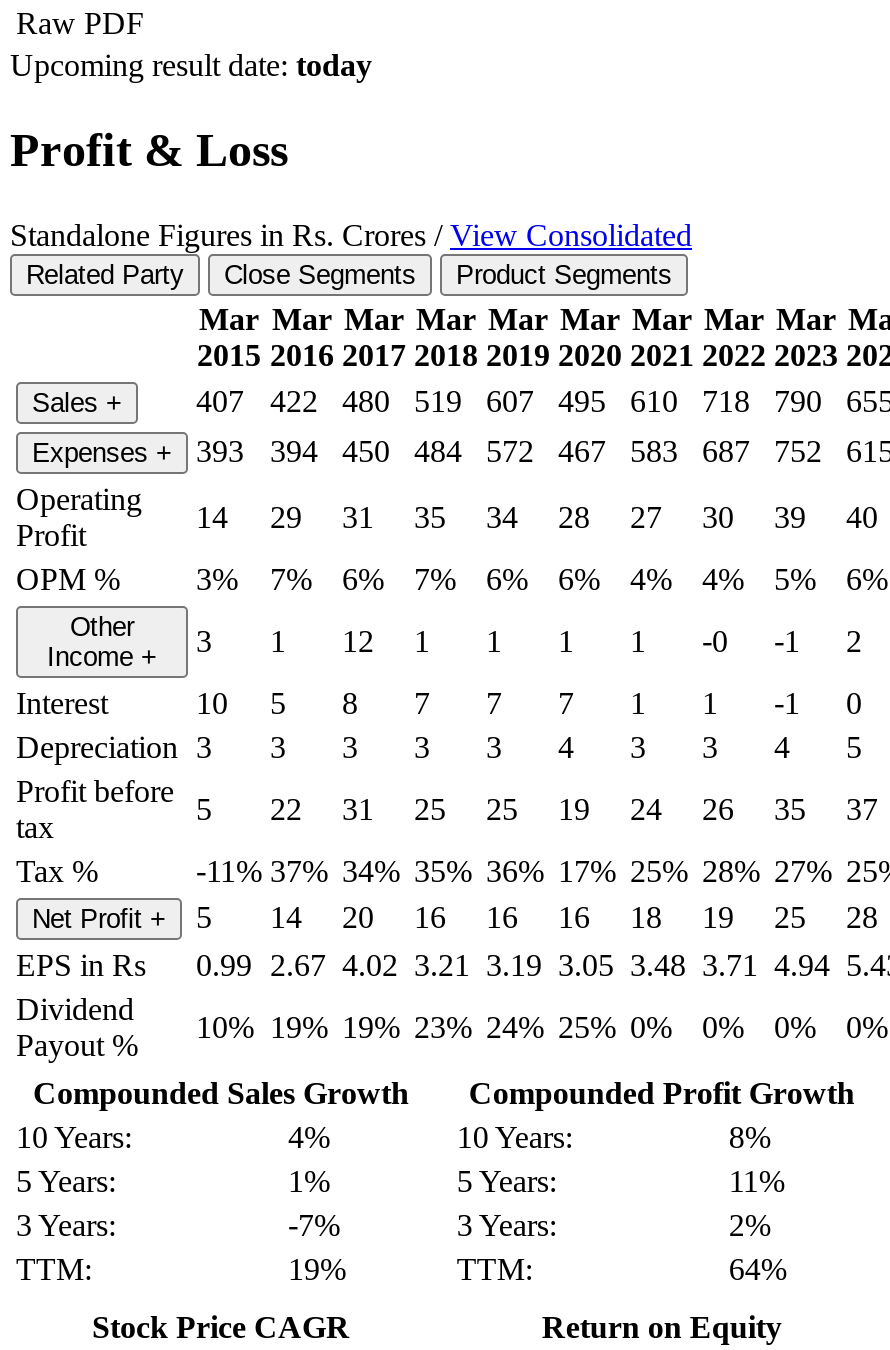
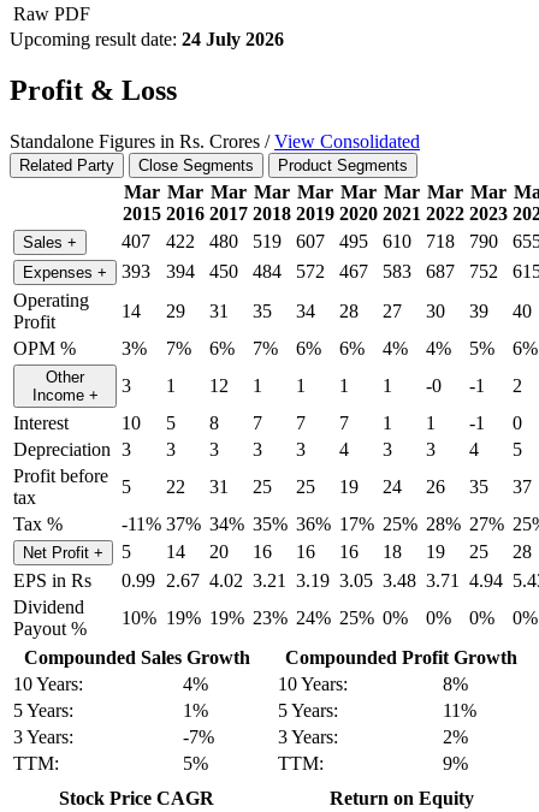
- Upcoming result date: today
+ Upcoming result date: 24 July 2026

- 19%
+ 5%

- 64%
+ 9%
